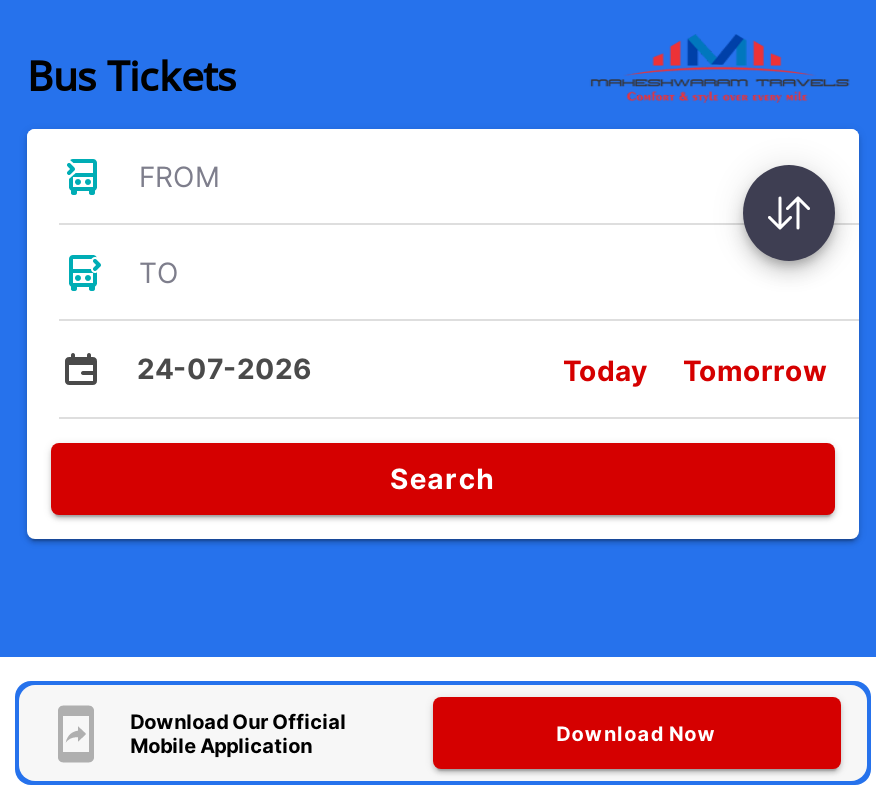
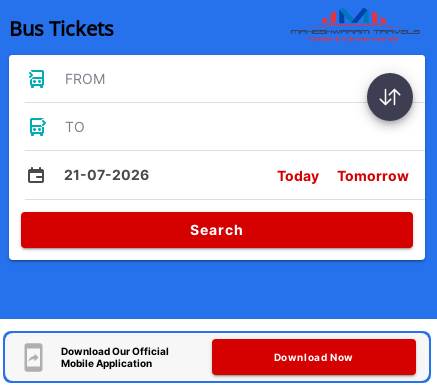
- 24-07-2026
+ 21-07-2026
